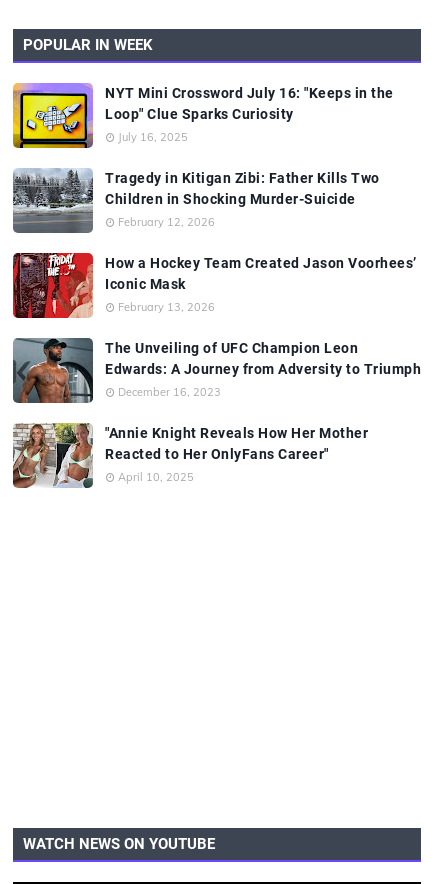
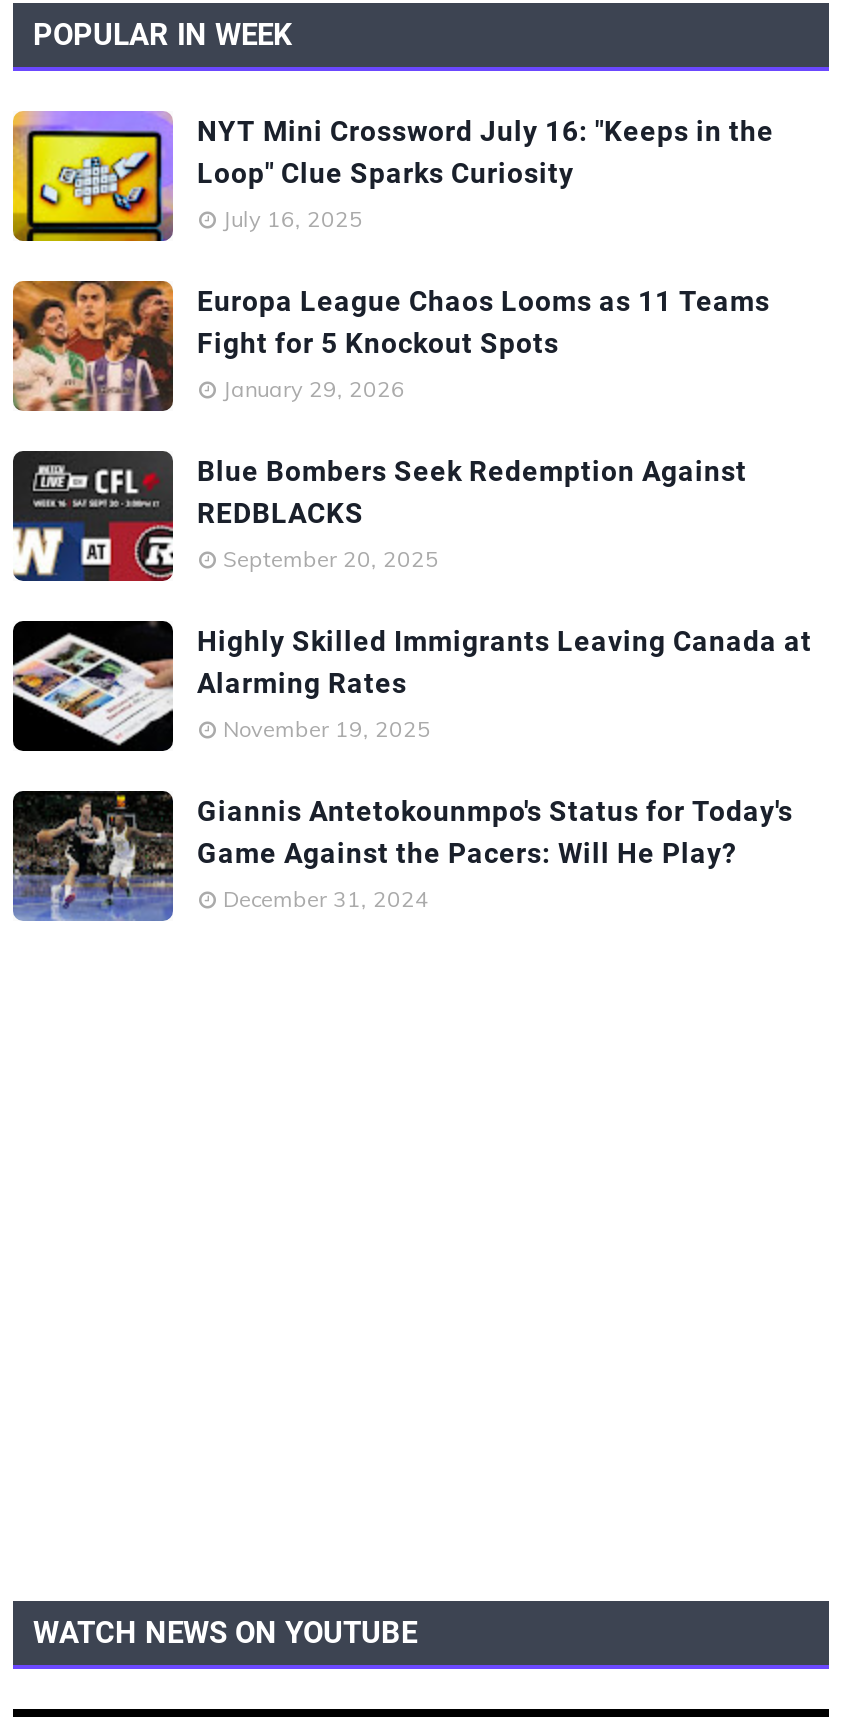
- [image]
- Tragedy in Kitigan Zibi: Father Kills Two
- Children in Shocking Murder-Suicide
+ [image]
+ Europa League Chaos Looms as 11 Teams
+ Fight for 5 Knockout Spots

- February 12, 2026
+ January 29, 2026

- [image]
- How a Hockey Team Created Jason Voorhees’
- Iconic Mask
+ [image]
+ Blue Bombers Seek Redemption Against
+ REDBLACKS

- February 13, 2026
+ September 20, 2025

- [image]
- The Unveiling of UFC Champion Leon
- Edwards: A Journey from Adversity to Triumph
+ [image]
+ Highly Skilled Immigrants Leaving Canada at
+ Alarming Rates

- December 16, 2023
+ November 19, 2025

- [image]
- "Annie Knight Reveals How Her Mother
- Reacted to Her OnlyFans Career"
+ [image]
+ Giannis Antetokounmpo's Status for Today's
+ Game Against the Pacers: Will He Play?

- April 10, 2025
+ December 31, 2024
